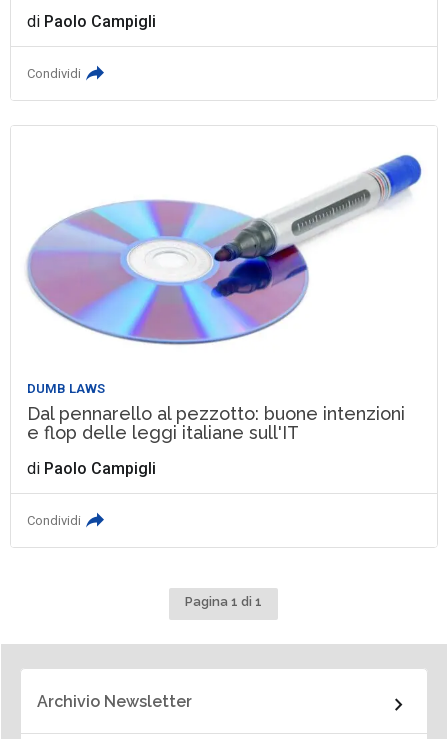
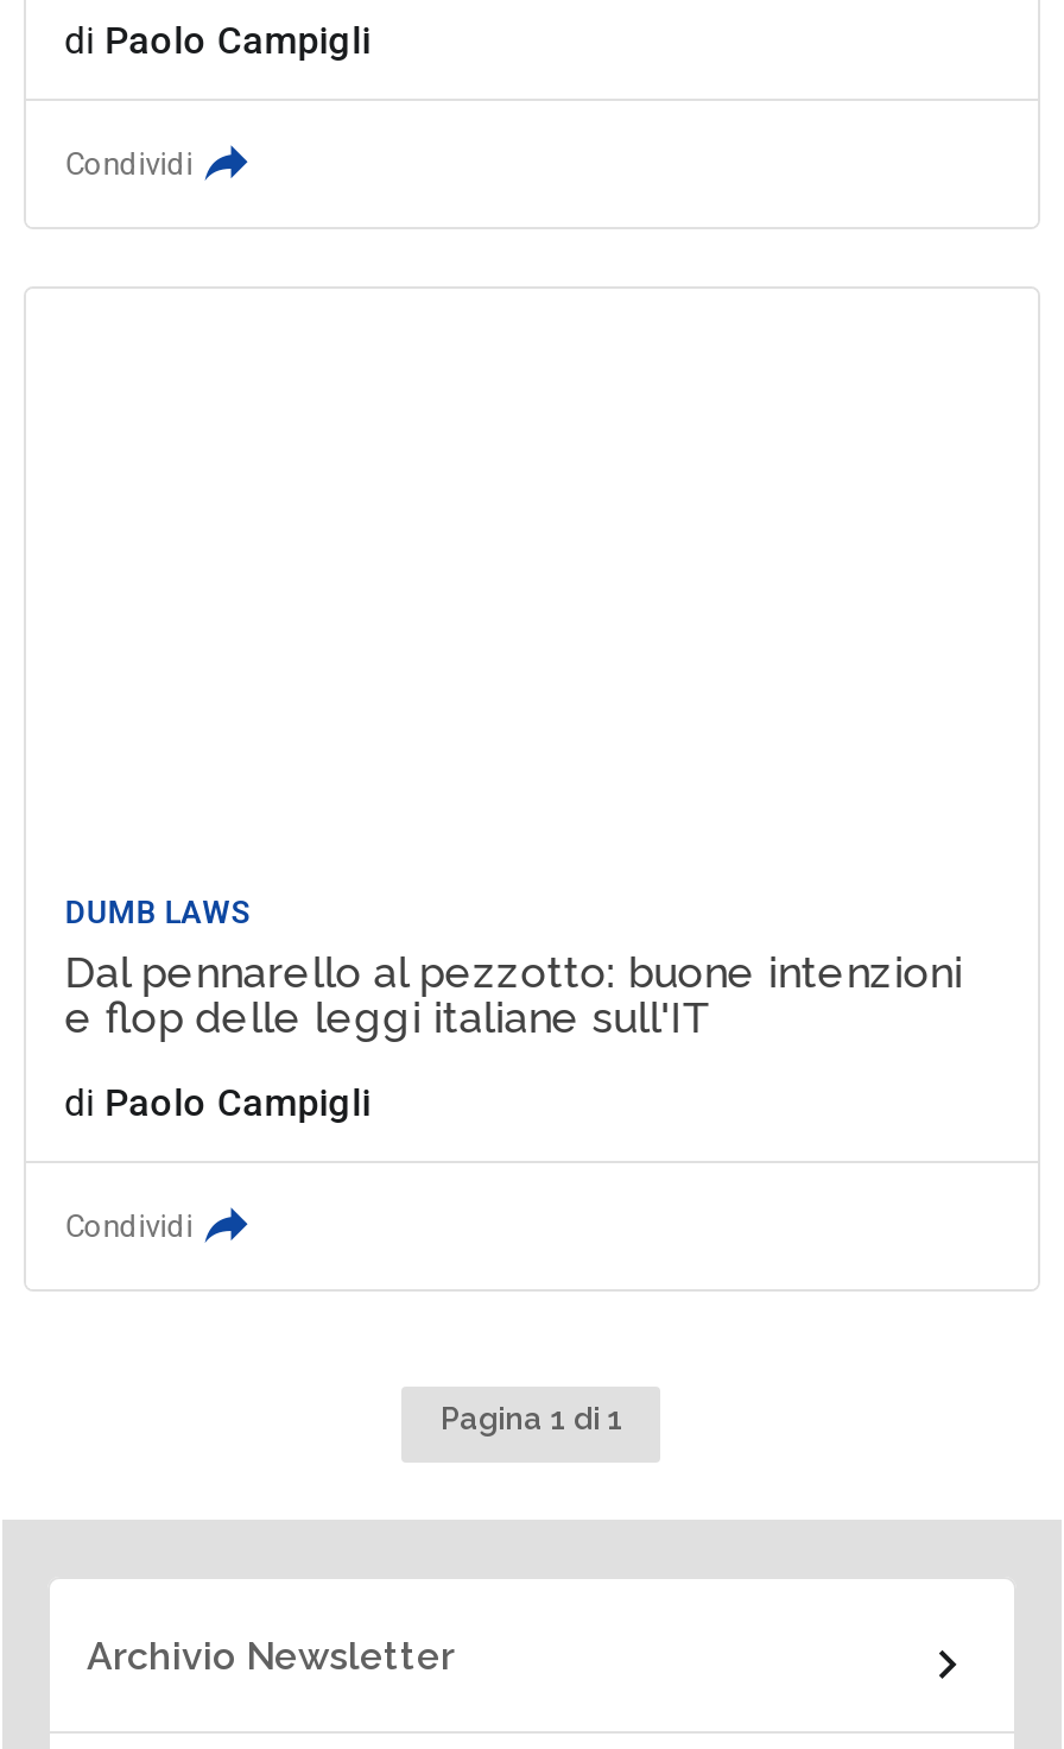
- [image]
